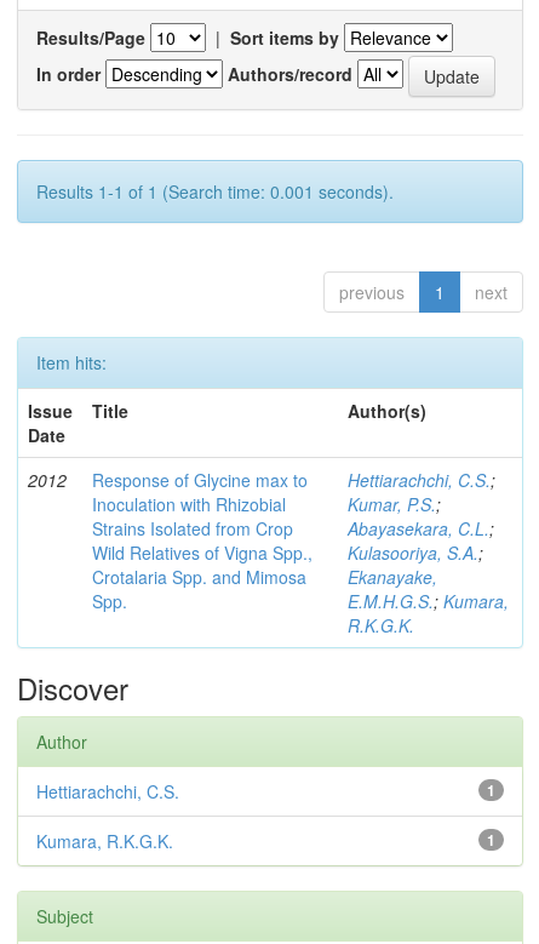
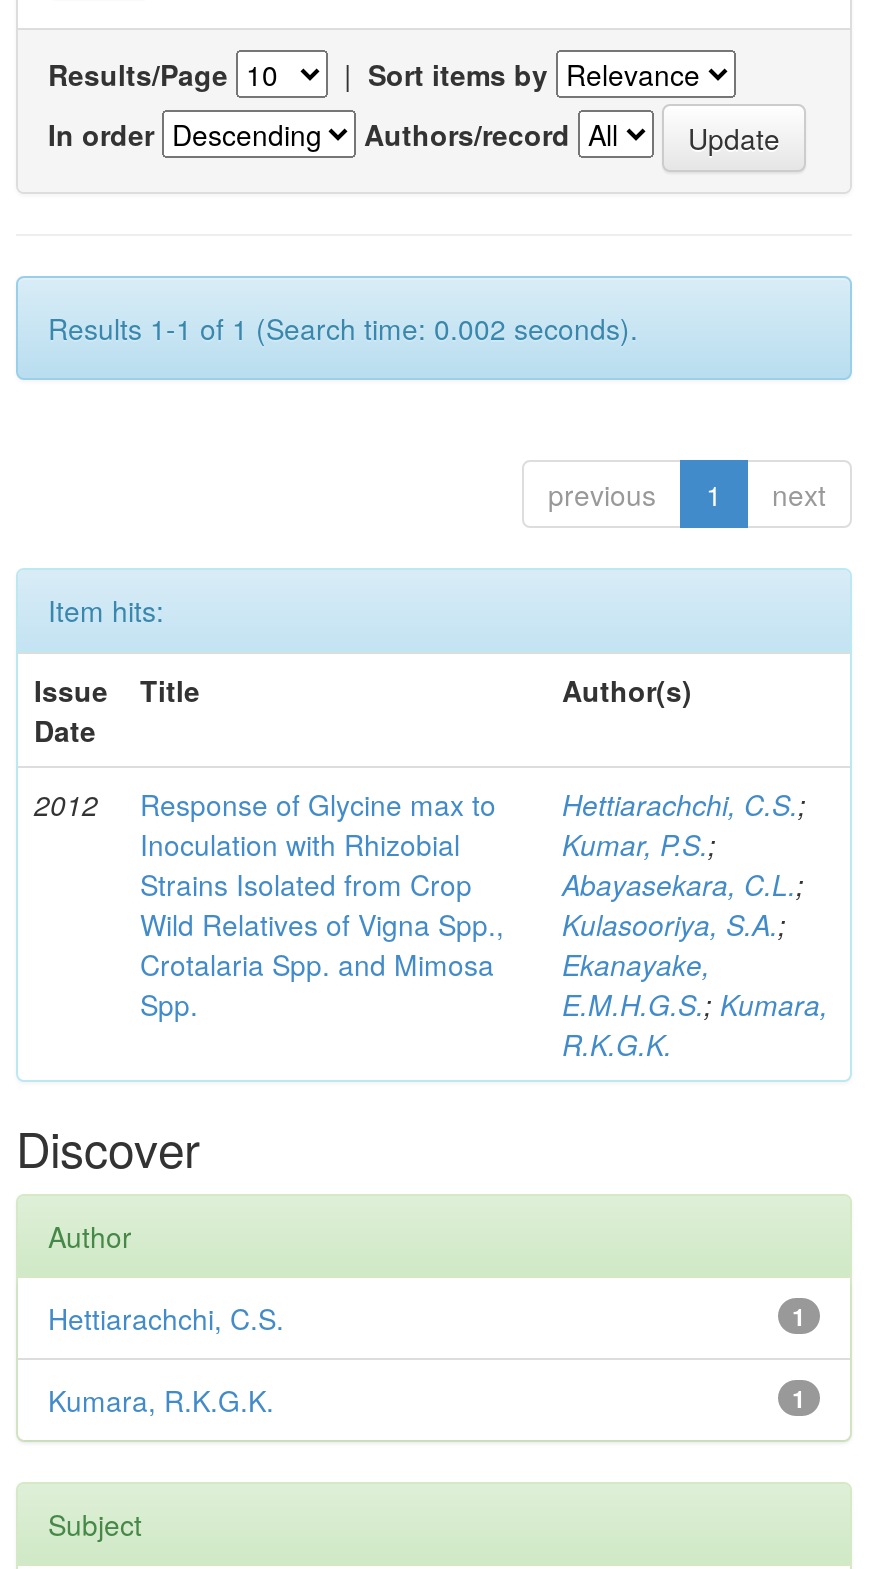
- Results 1-1 of 1 (Search time: 0.001 seconds).
+ Results 1-1 of 1 (Search time: 0.002 seconds).
